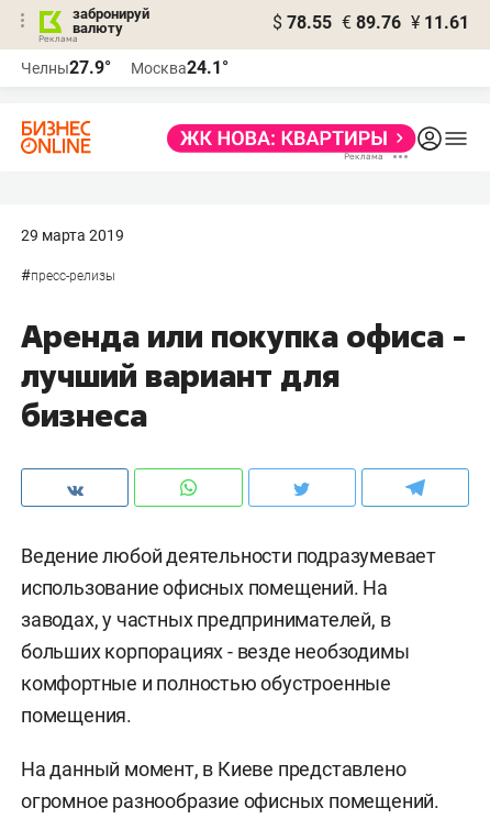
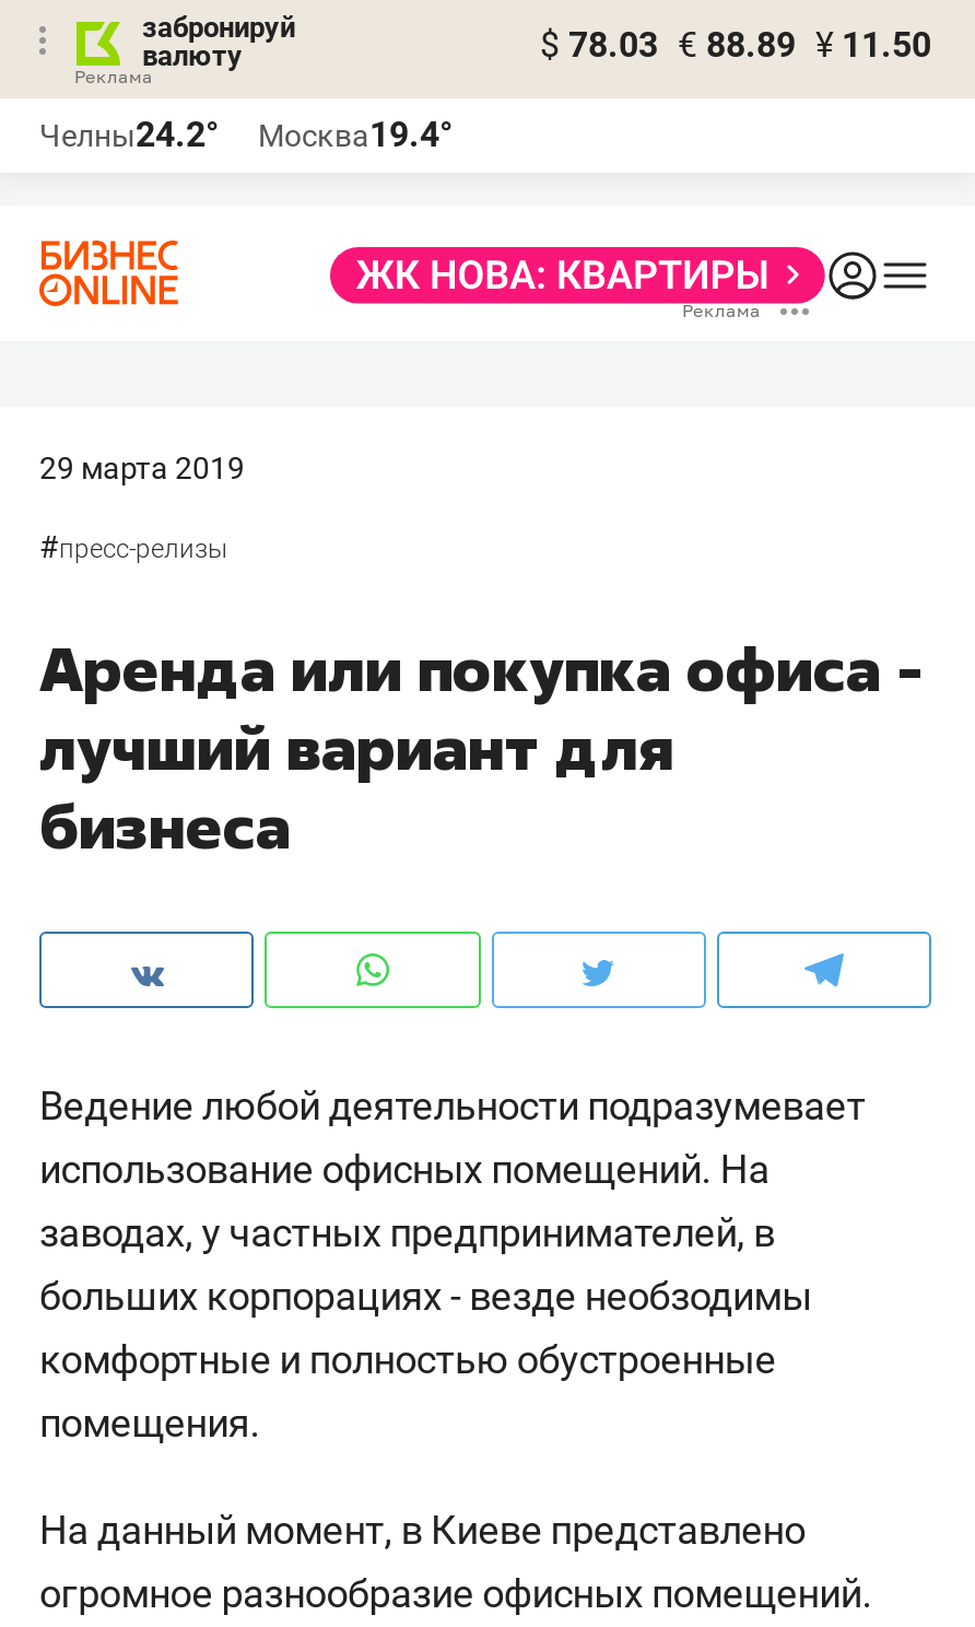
- $ 78.55 € 89.76 ¥ 11.61
+ $ 78.03 € 88.89 ¥ 11.50

- Челны27.9°
+ Челны24.2°

- Москва24.1°
+ Москва19.4°
